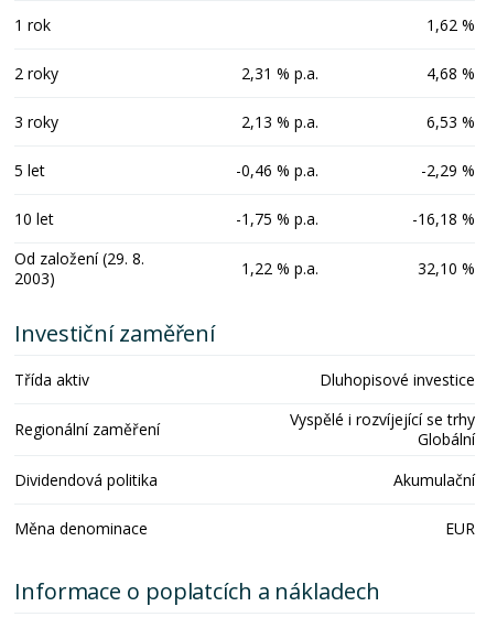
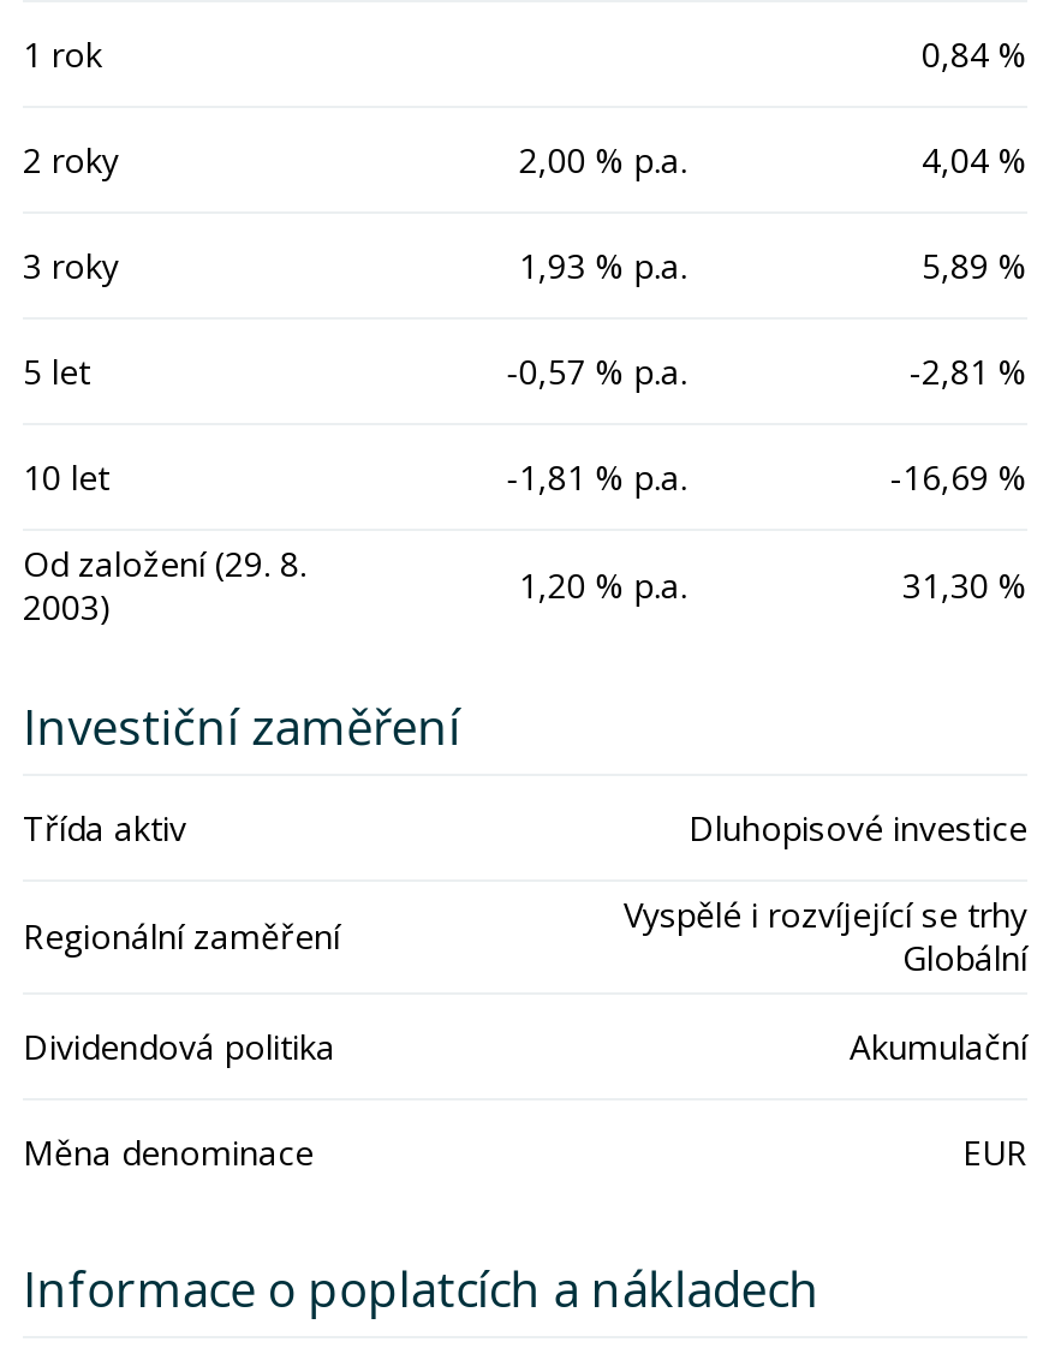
- 1,62 %
+ 0,84 %

- 2,31 % p.a.
+ 2,00 % p.a.

- 4,68 %
+ 4,04 %

- 2,13 % p.a.
+ 1,93 % p.a.

- 6,53 %
+ 5,89 %

- -0,46 % p.a.
+ -0,57 % p.a.

- -2,29 %
+ -2,81 %

- -1,75 % p.a.
+ -1,81 % p.a.

- -16,18 %
+ -16,69 %

- 1,22 % p.a.
+ 1,20 % p.a.

- 32,10 %
+ 31,30 %
